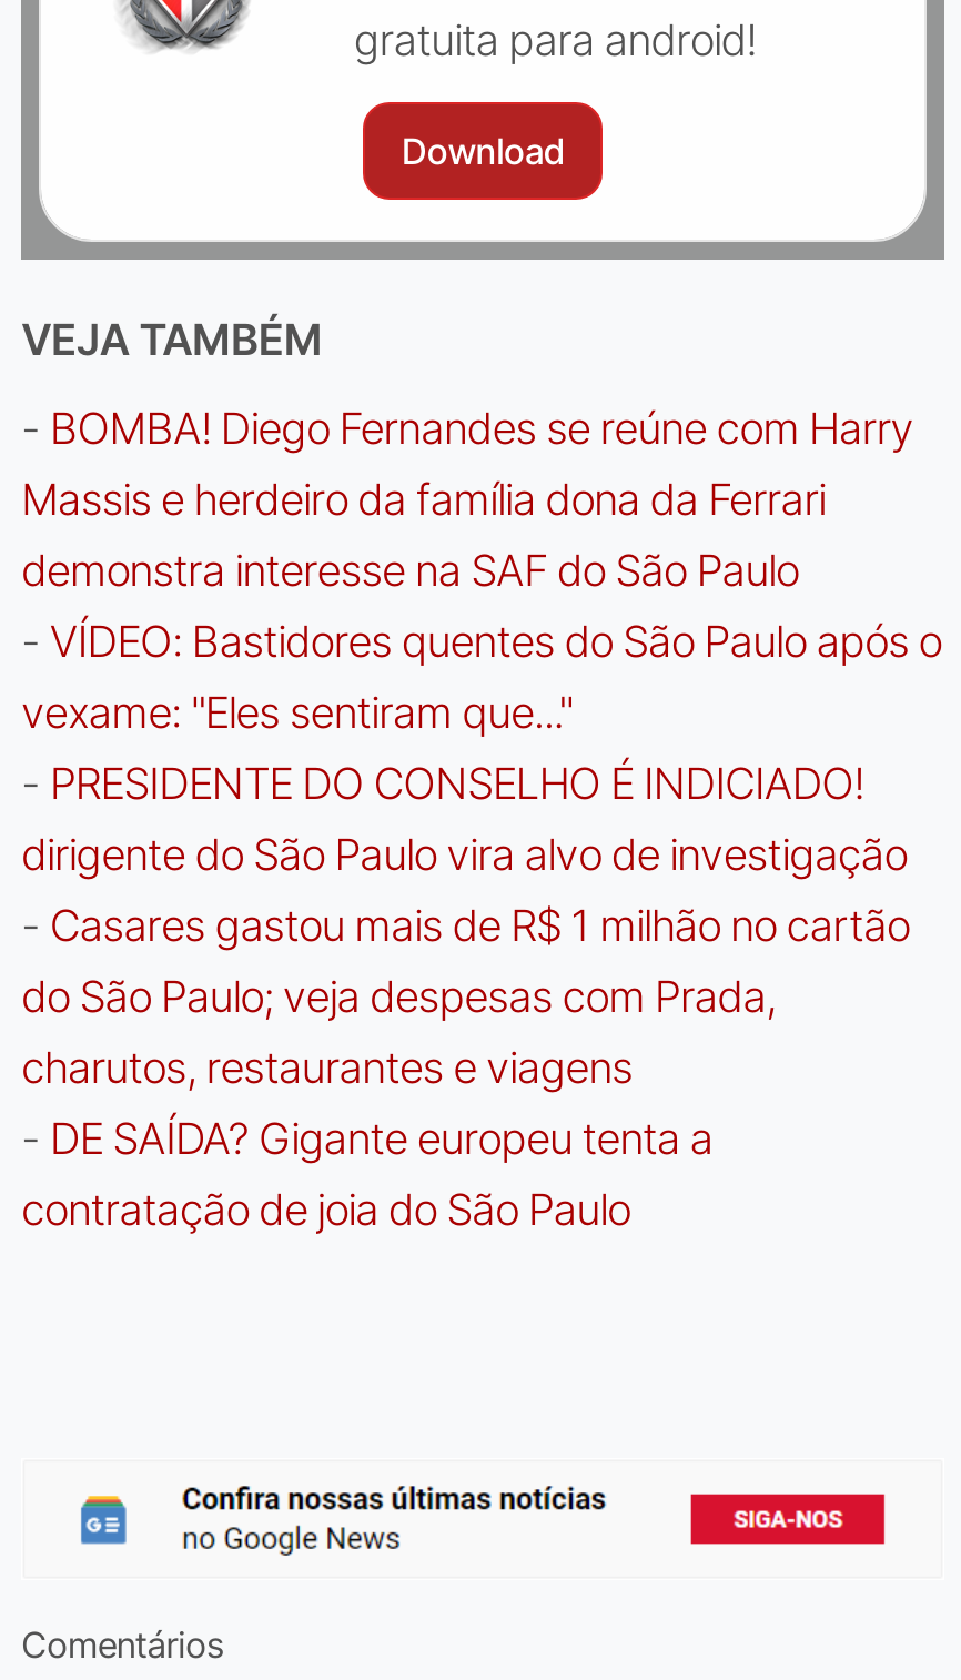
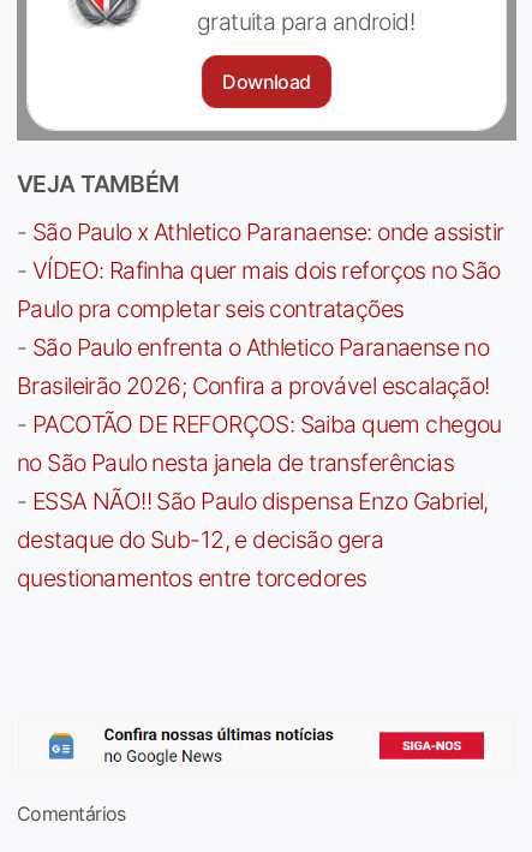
- - BOMBA! Diego Fernandes se reúne com Harry
- Massis e herdeiro da família dona da Ferrari
- demonstra interesse na SAF do São Paulo
- - VÍDEO: Bastidores quentes do São Paulo após o
- vexame: "Eles sentiram que..."
- - PRESIDENTE DO CONSELHO É INDICIADO!
- dirigente do São Paulo vira alvo de investigação
- - Casares gastou mais de R$ 1 milhão no cartão
- do São Paulo; veja despesas com Prada,
- charutos, restaurantes e viagens
- - DE SAÍDA? Gigante europeu tenta a
- contratação de joia do São Paulo
+ - São Paulo x Athletico Paranaense: onde assistir
+ - VÍDEO: Rafinha quer mais dois reforços no São
+ Paulo pra completar seis contratações
+ - São Paulo enfrenta o Athletico Paranaense no
+ Brasileirão 2026; Confira a provável escalação!
+ - PACOTÃO DE REFORÇOS: Saiba quem chegou
+ no São Paulo nesta janela de transferências
+ - ESSA NÃO!! São Paulo dispensa Enzo Gabriel,
+ destaque do Sub-12, e decisão gera
+ questionamentos entre torcedores
